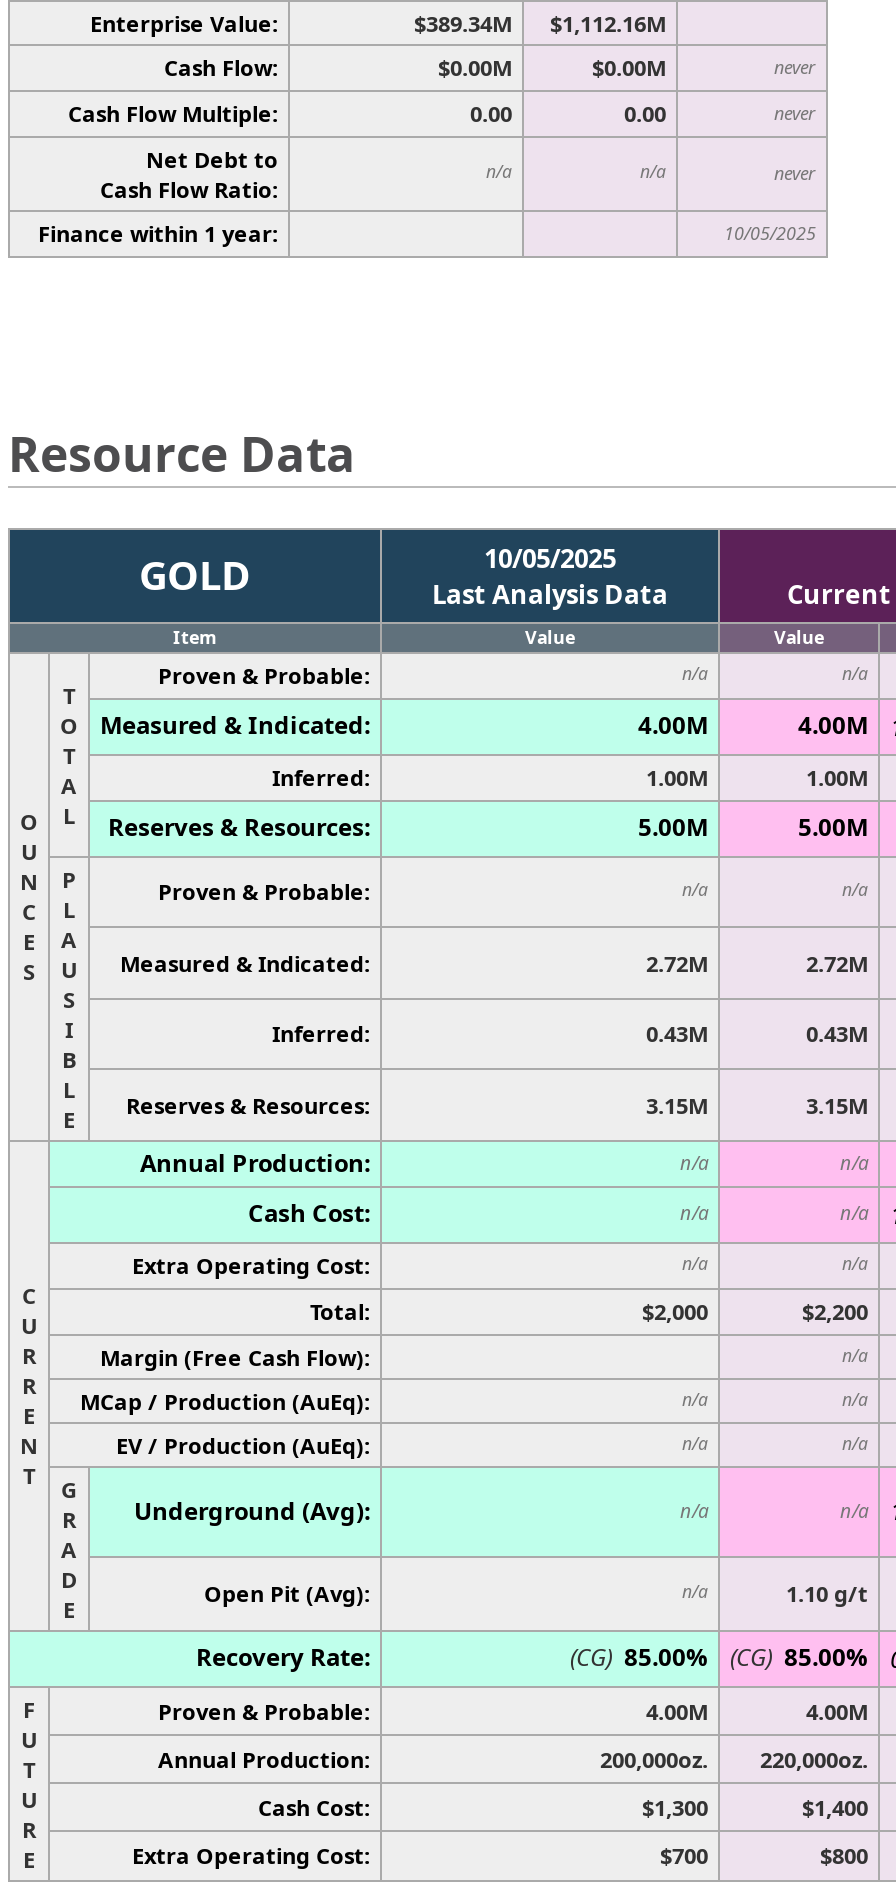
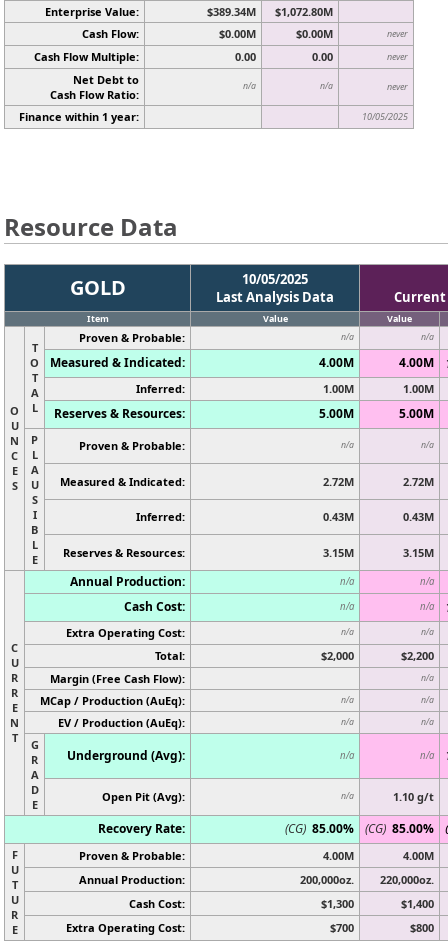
- $389.34M $1,112.16M
+ $389.34M $1,072.80M
